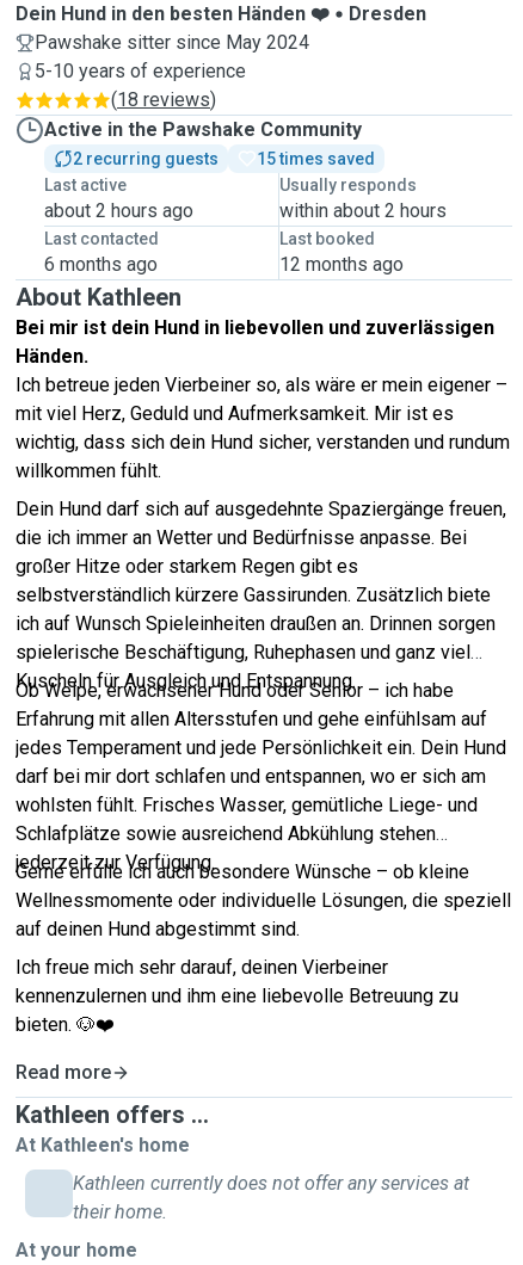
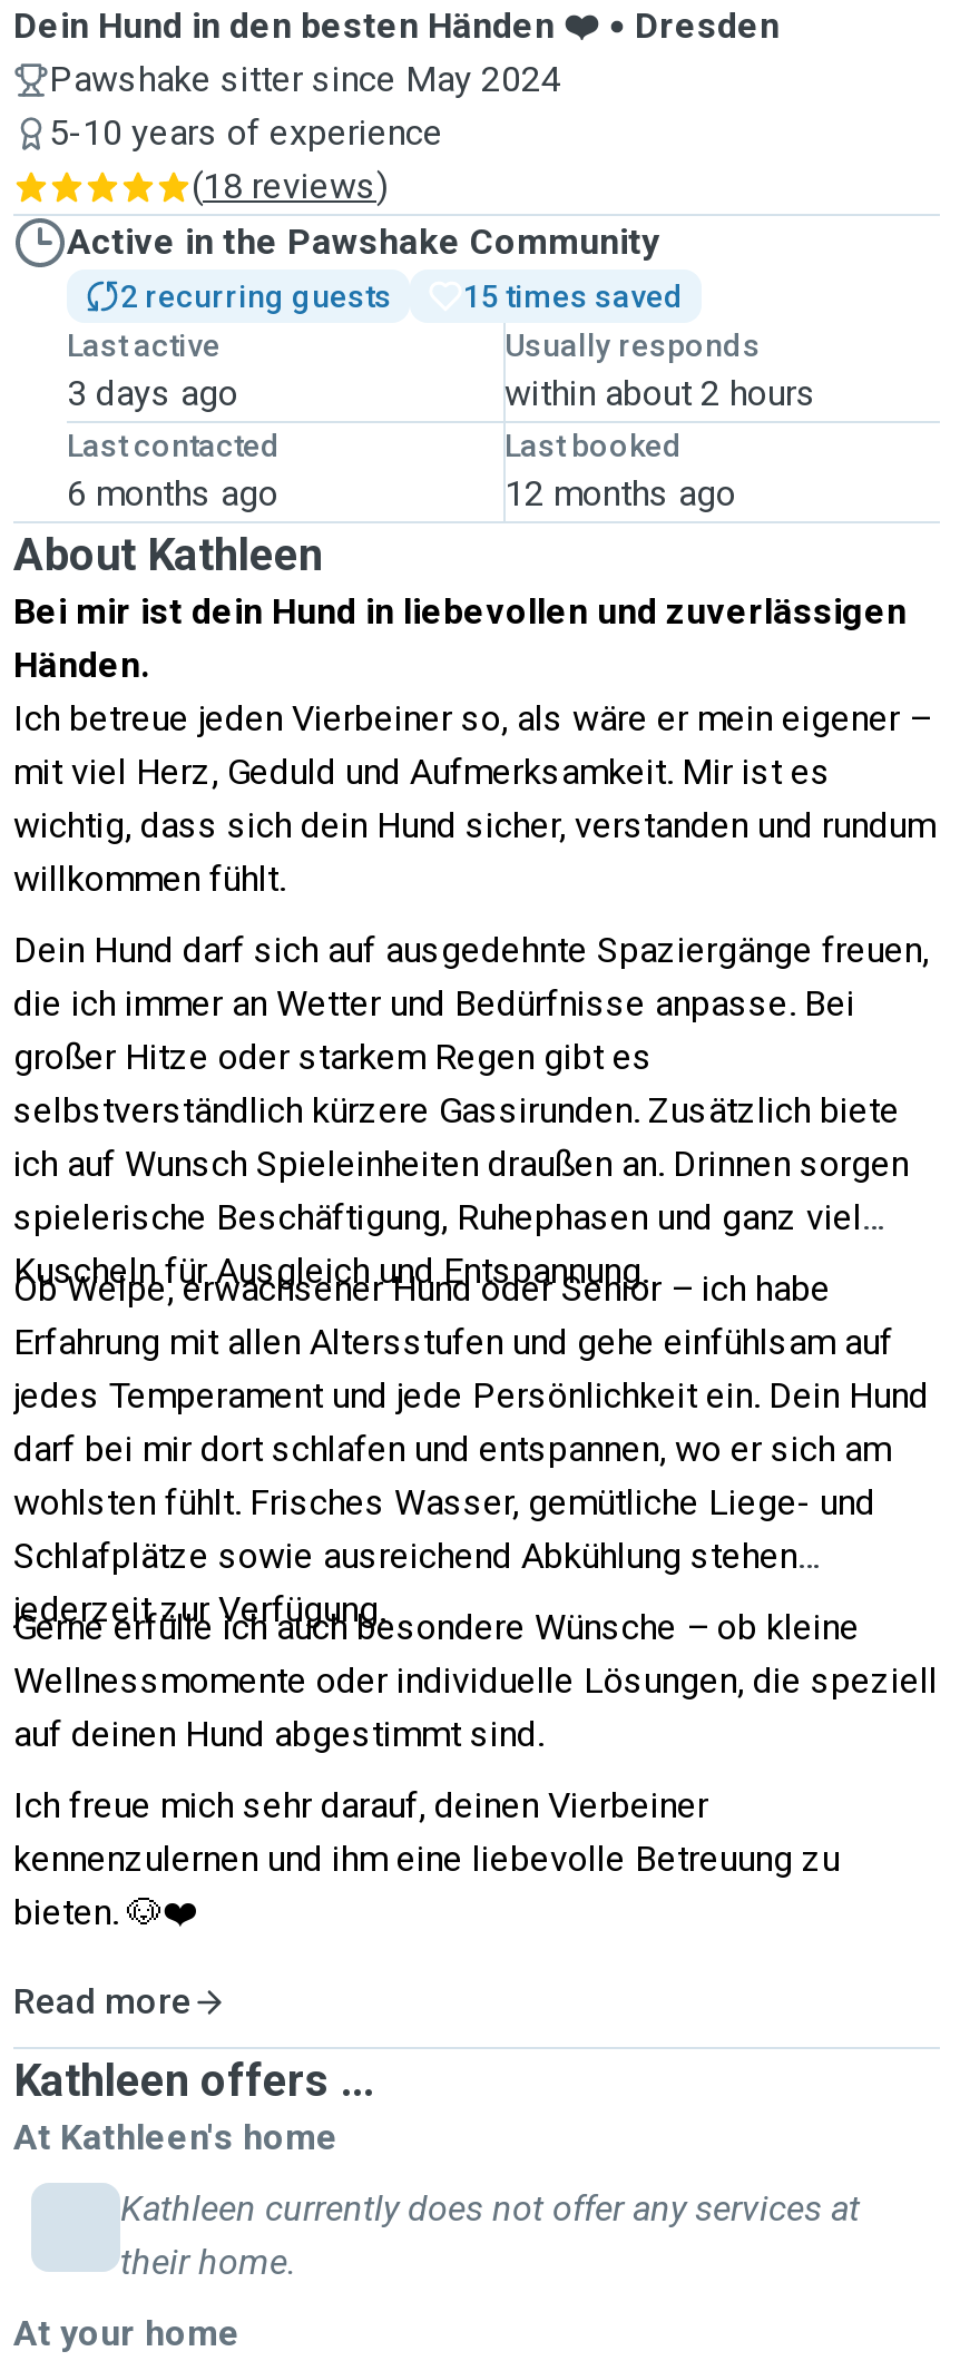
- about 2 hours ago
+ 3 days ago
